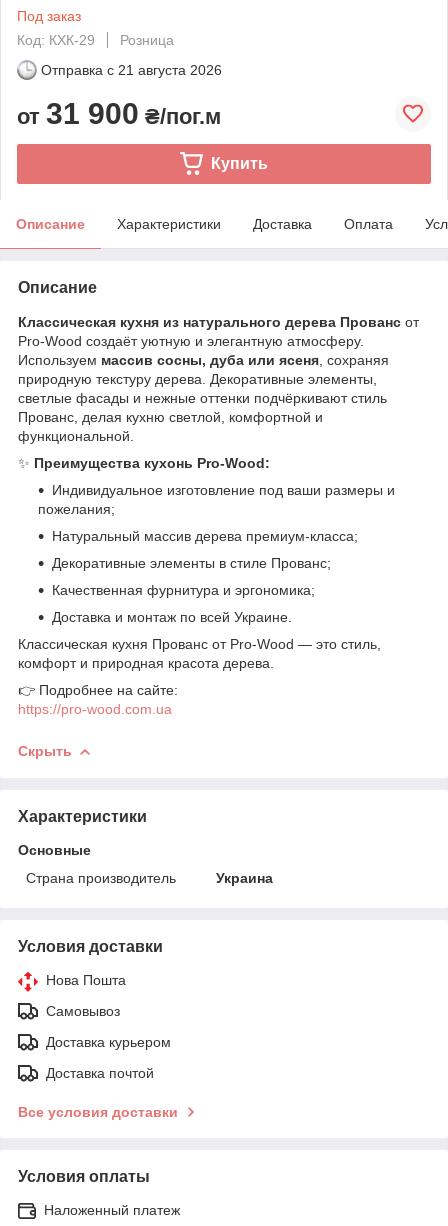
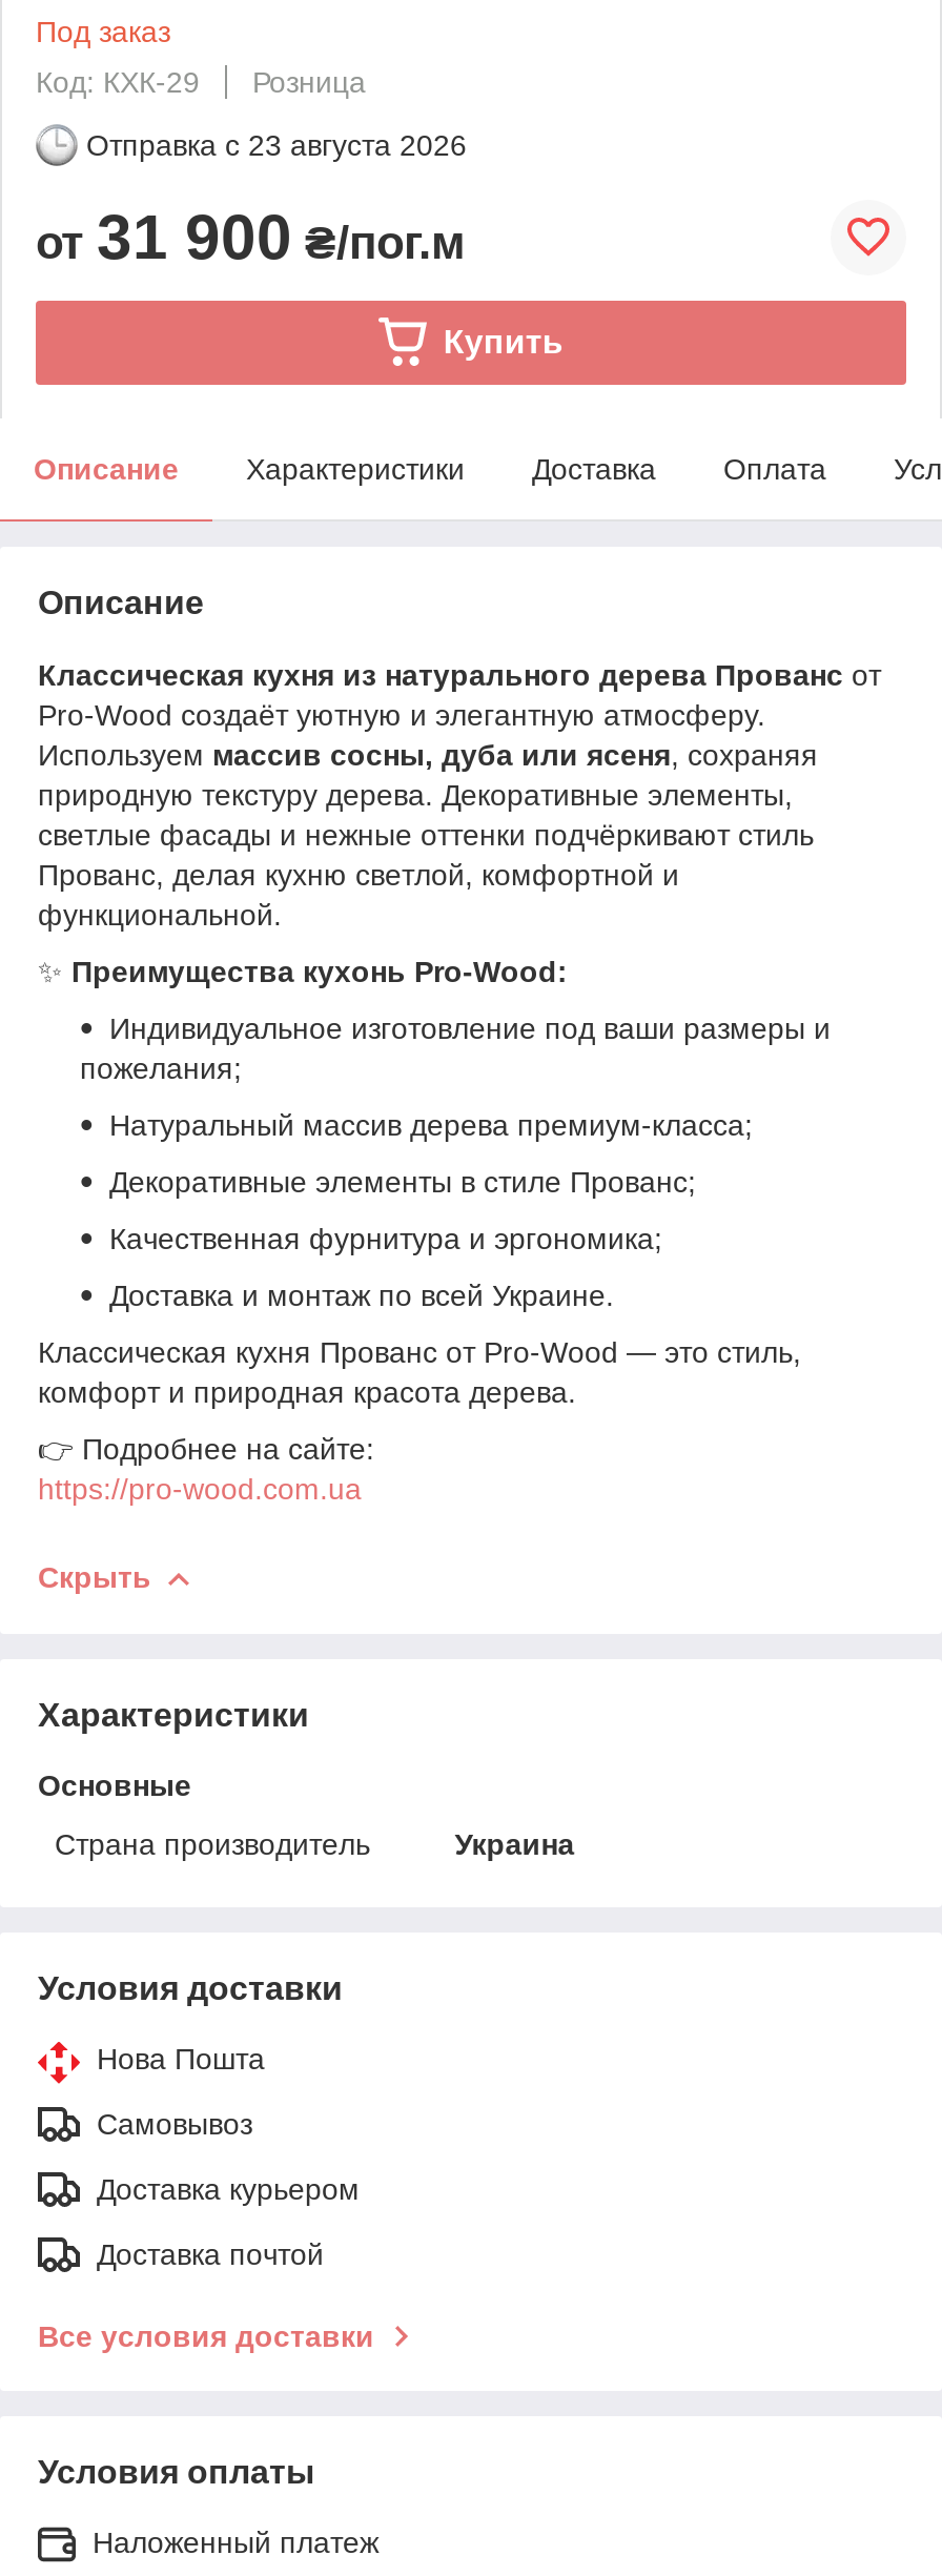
- Отправка с 21 августа 2026
+ Отправка с 23 августа 2026
